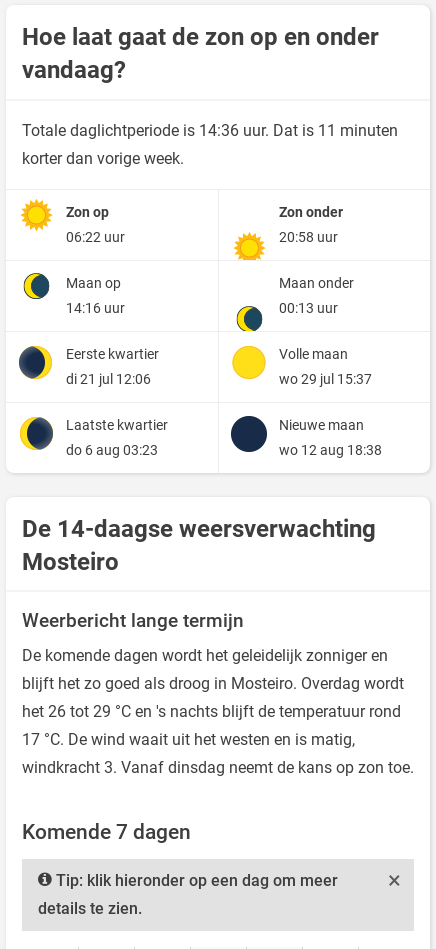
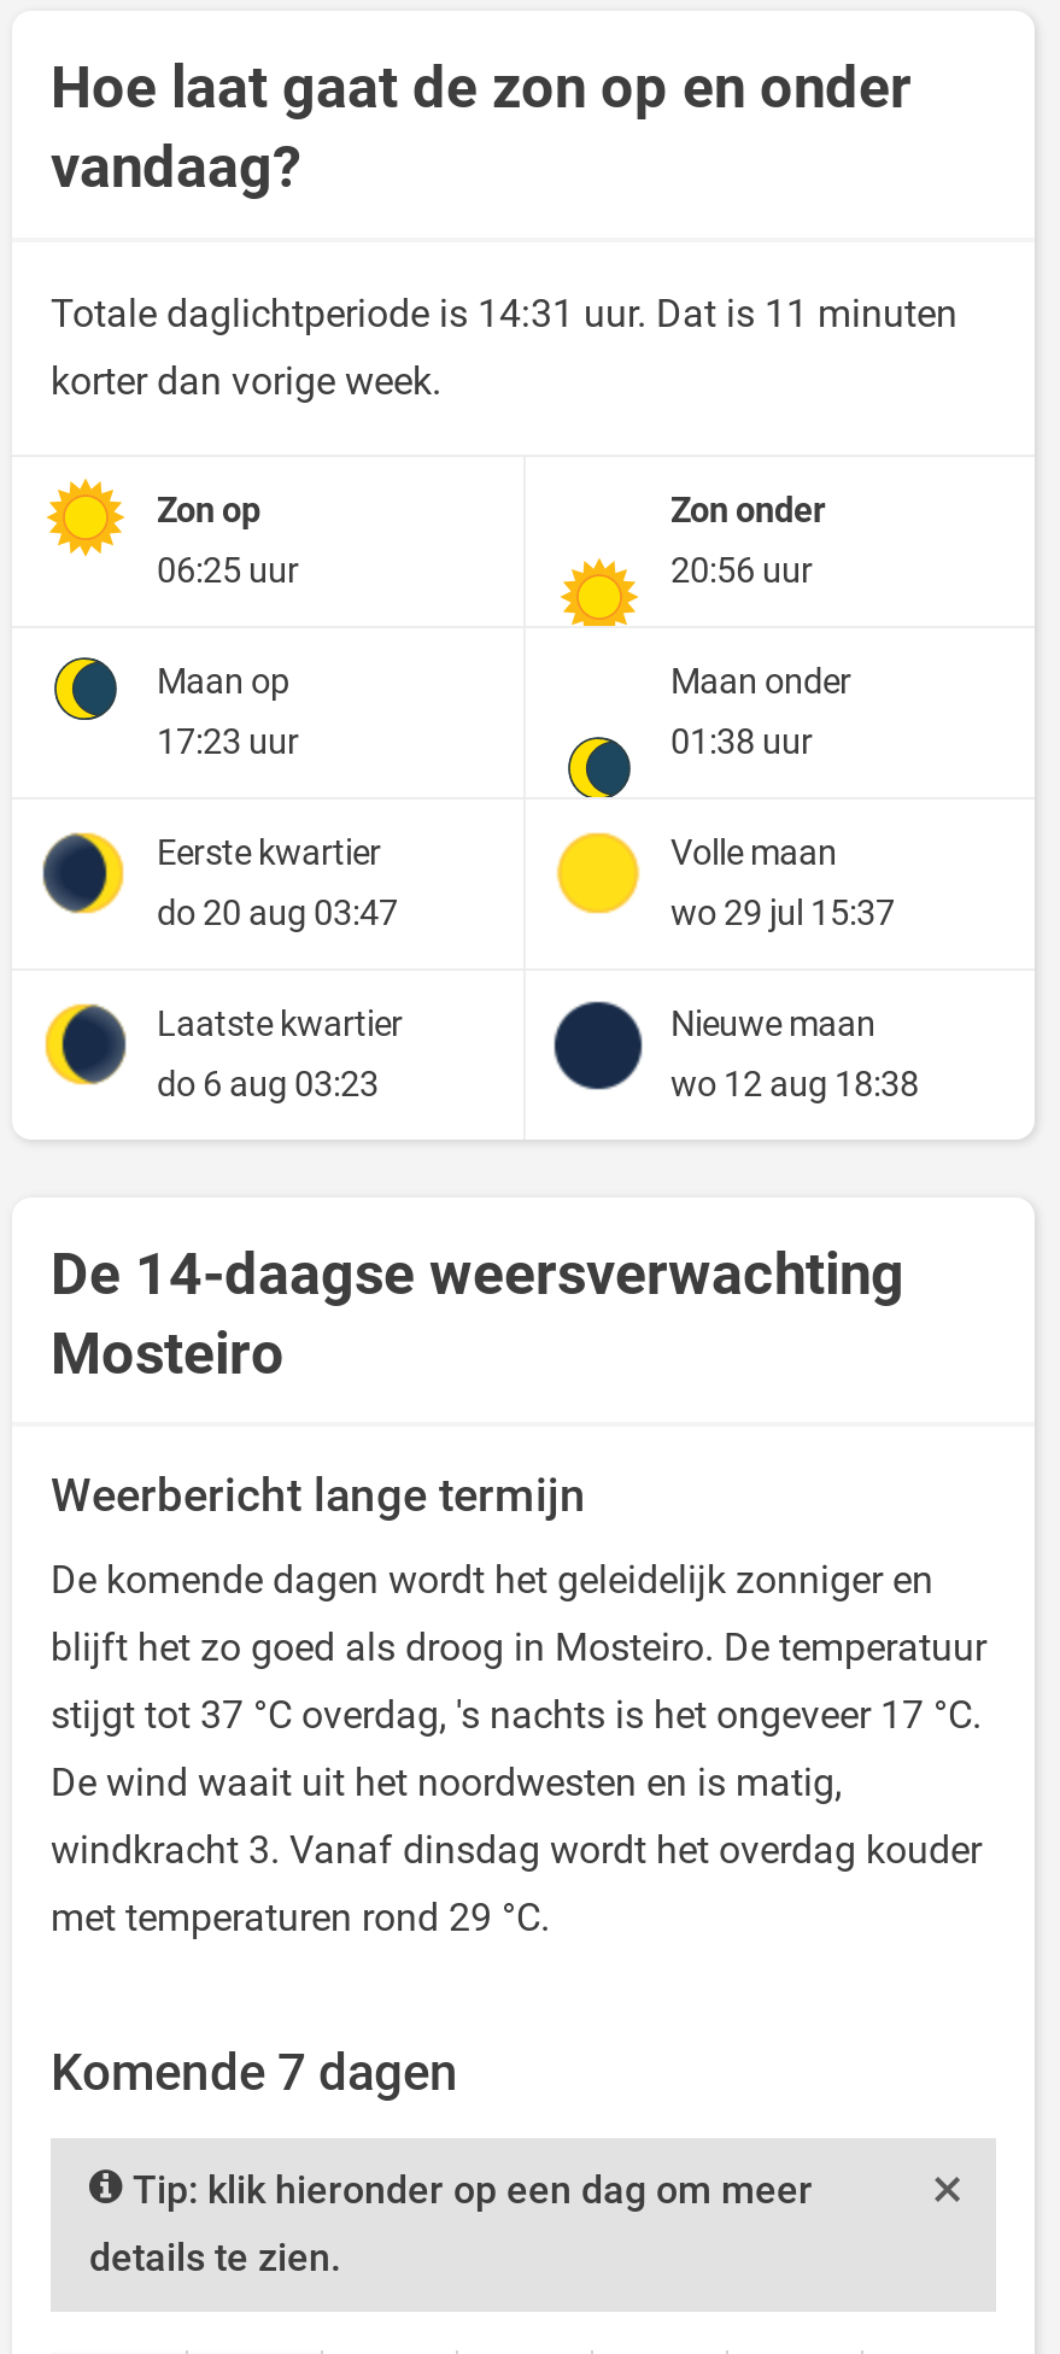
- Totale daglichtperiode is 14:36 uur. Dat is 11 minuten
+ Totale daglichtperiode is 14:31 uur. Dat is 11 minuten

- 06:22 uur
+ 06:25 uur

- 20:58 uur
+ 20:56 uur

- 14:16 uur
+ 17:23 uur

- 00:13 uur
+ 01:38 uur

- di 21 jul 12:06
+ do 20 aug 03:47

- blijft het zo goed als droog in Mosteiro. Overdag wordt
- het 26 tot 29 °C en 's nachts blijft de temperatuur rond
- 17 °C. De wind waait uit het westen en is matig,
- windkracht 3. Vanaf dinsdag neemt de kans op zon toe.
+ blijft het zo goed als droog in Mosteiro. De temperatuur
+ stijgt tot 37 °C overdag, 's nachts is het ongeveer 17 °C.
+ De wind waait uit het noordwesten en is matig,
+ windkracht 3. Vanaf dinsdag wordt het overdag kouder
+ met temperaturen rond 29 °C.
